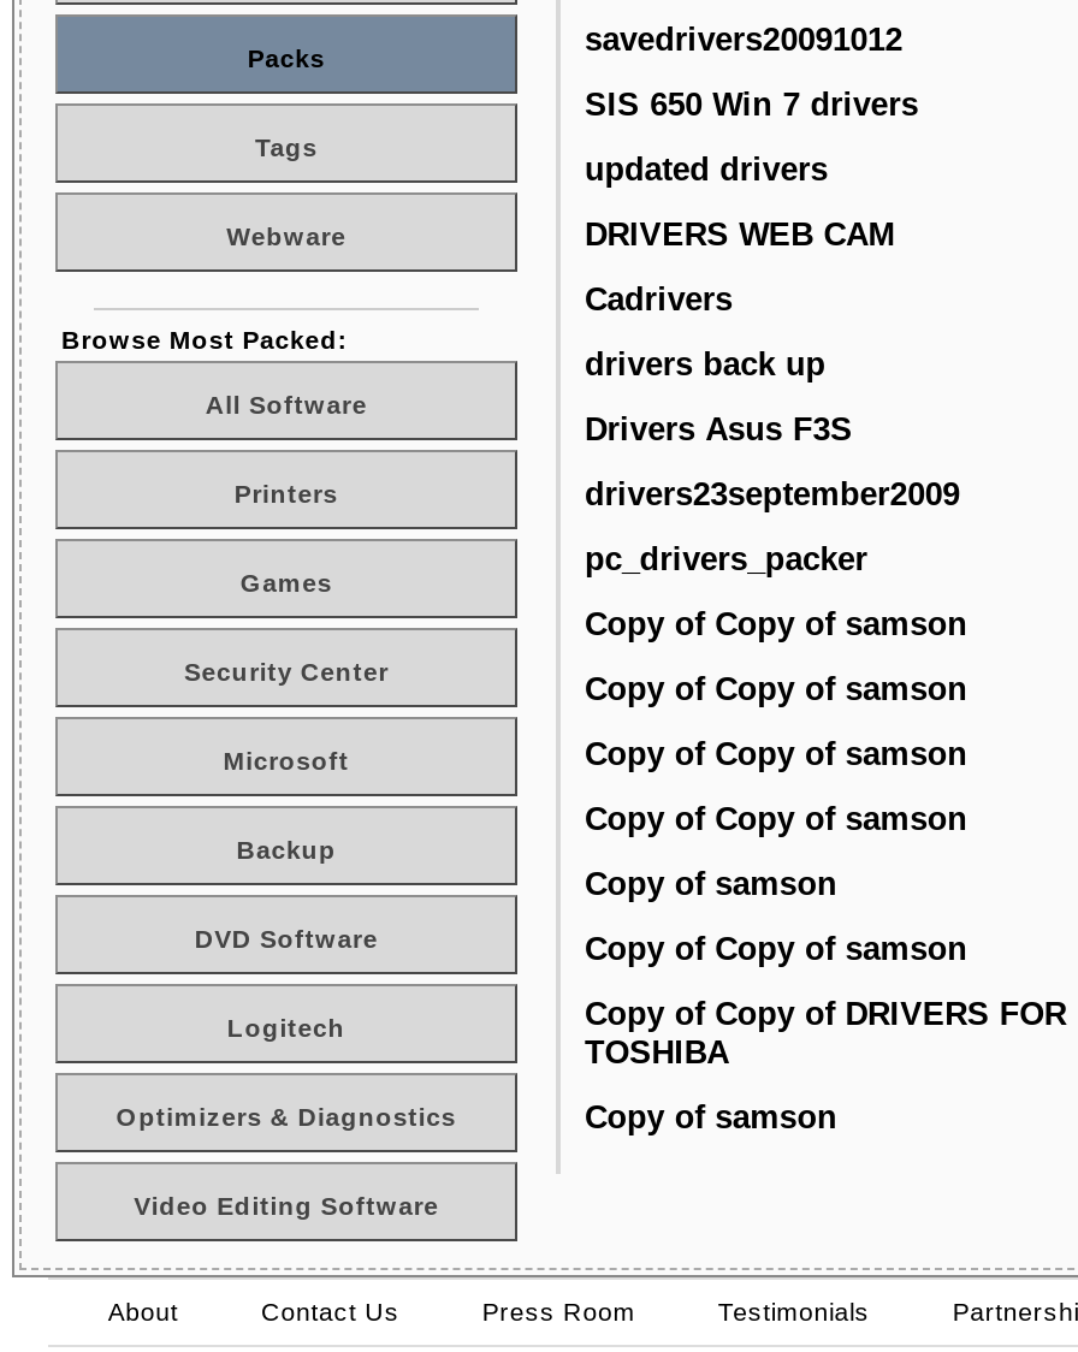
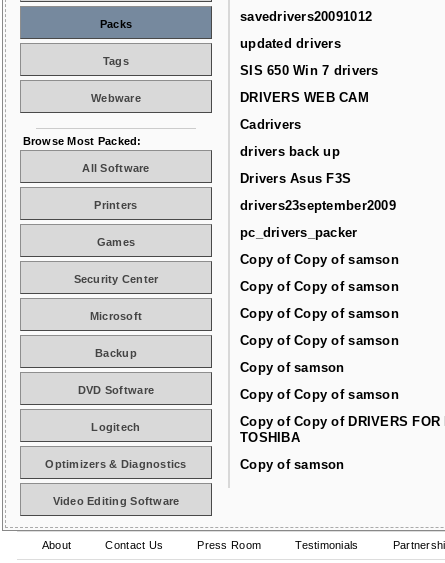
moved down: SIS 650 Win 7 drivers

moved up: updated drivers
